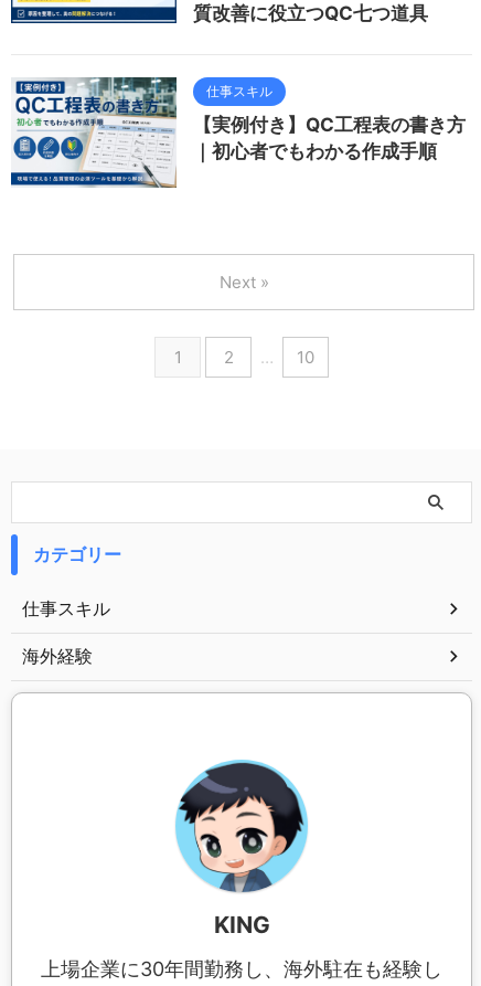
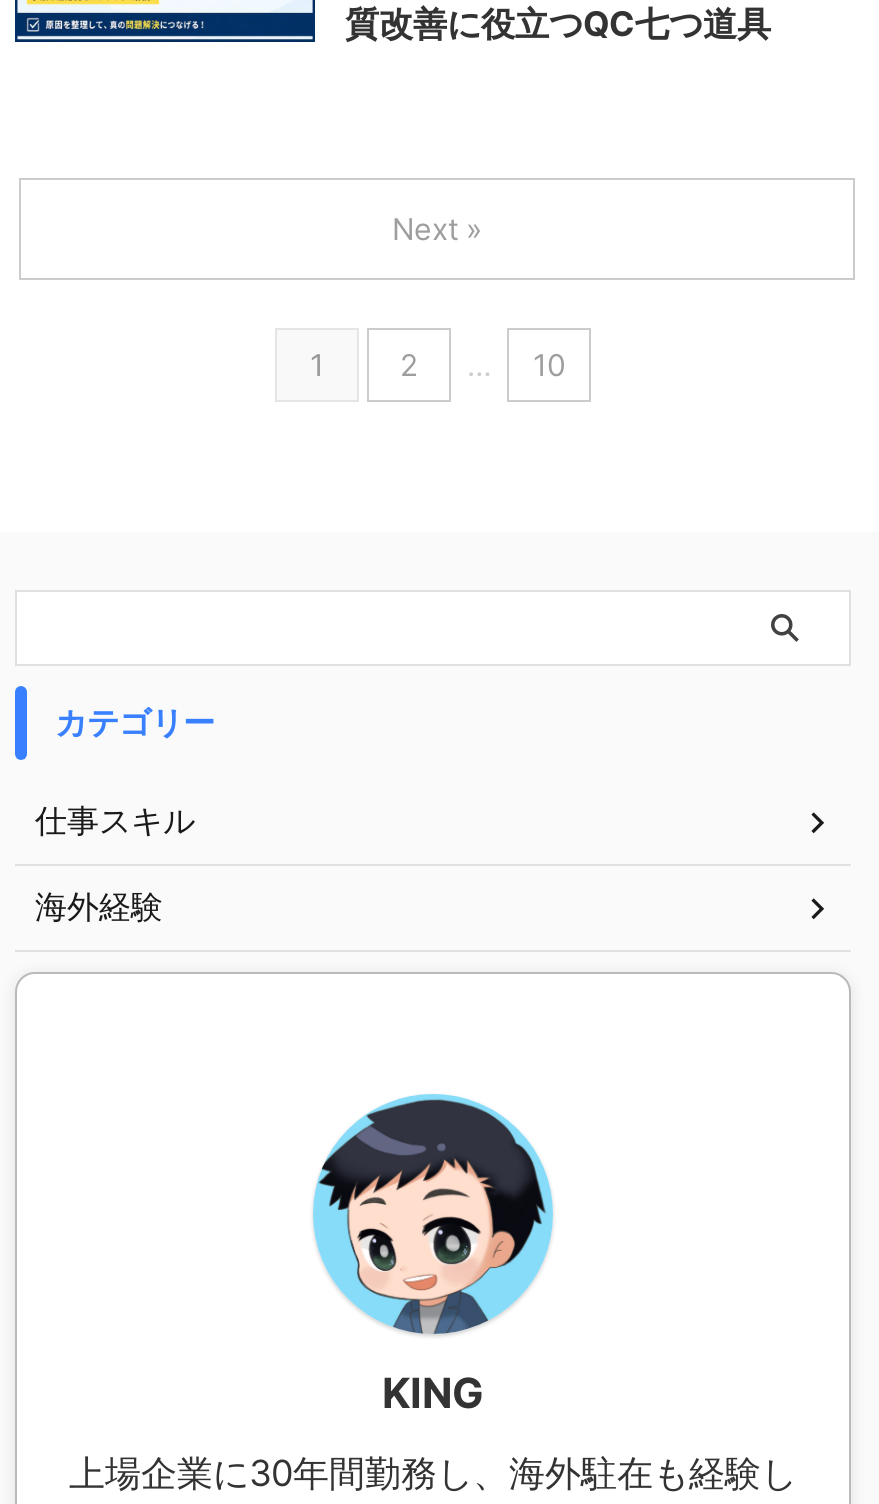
- [image]
- 仕事スキル
- 【実例付き】QC工程表の書き方
- ｜初心者でもわかる作成手順
